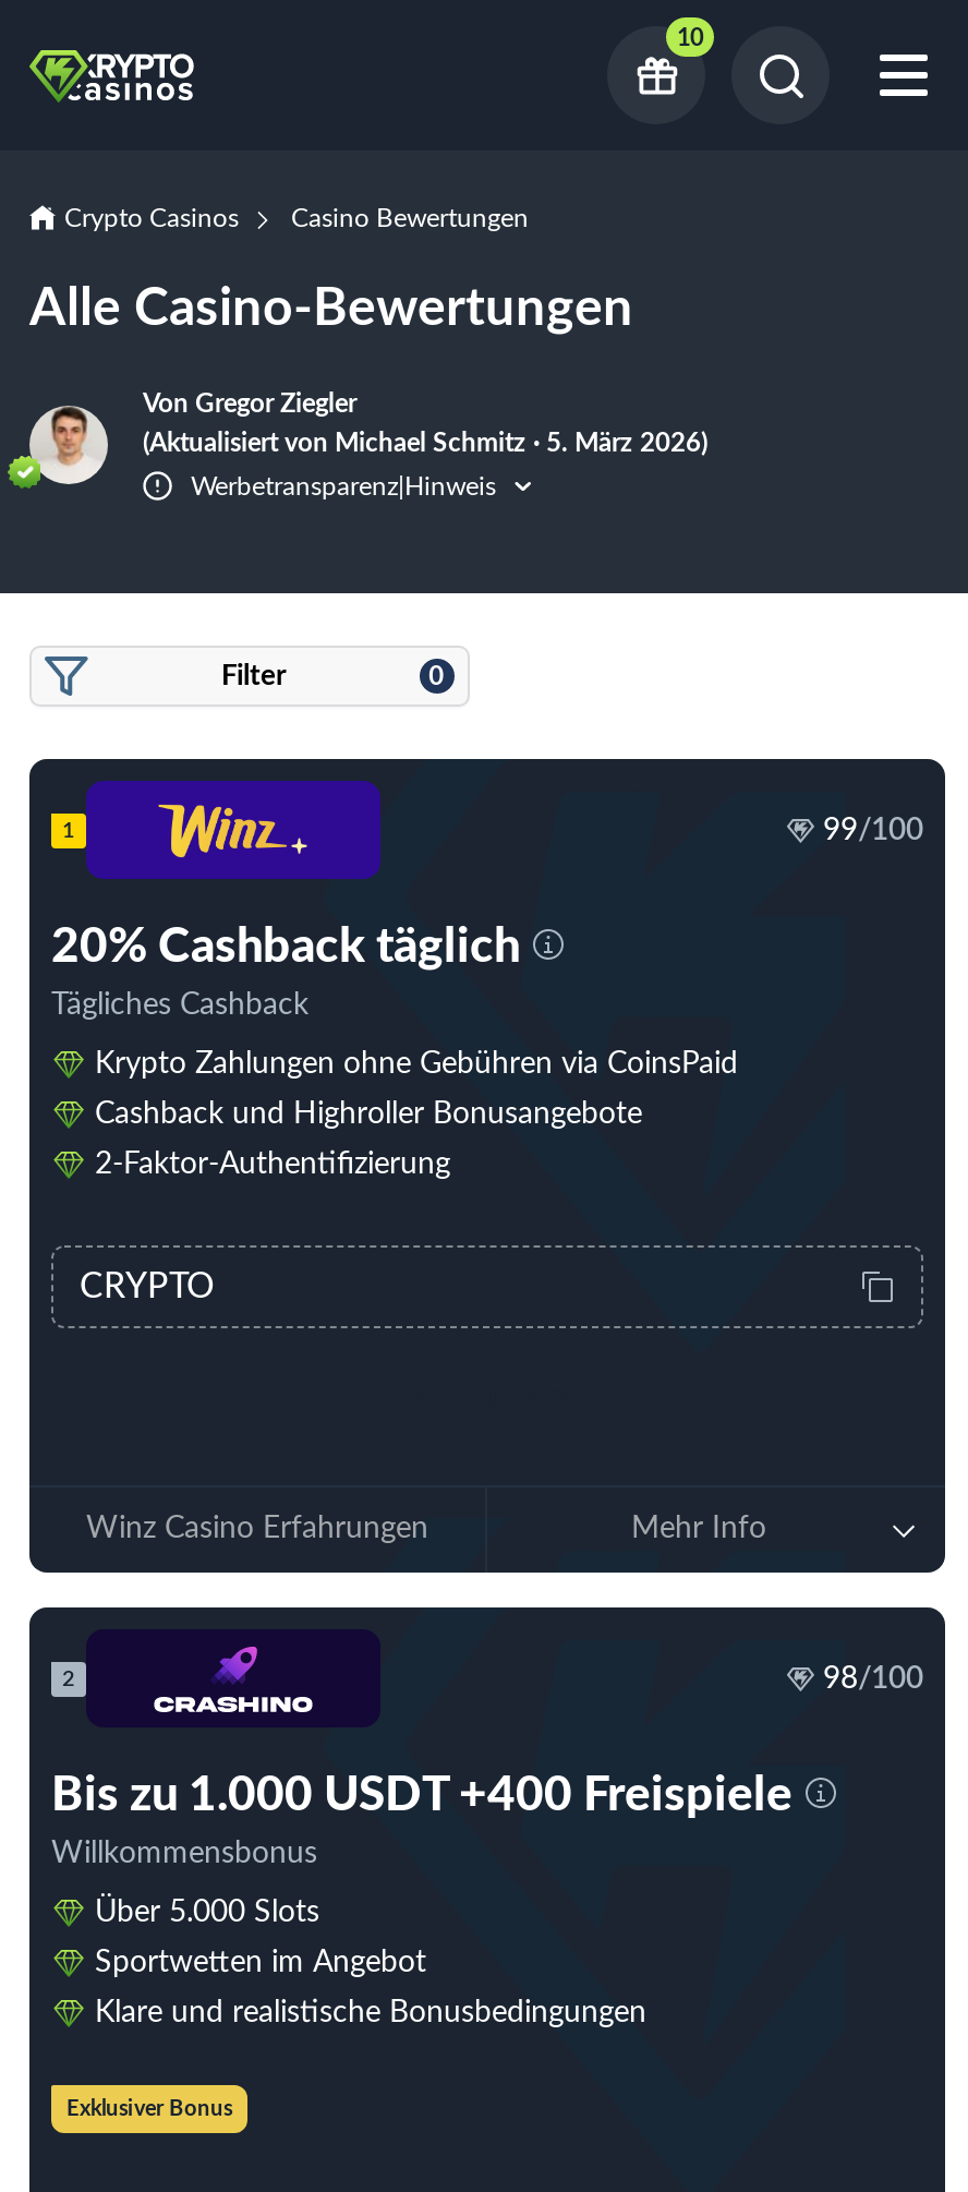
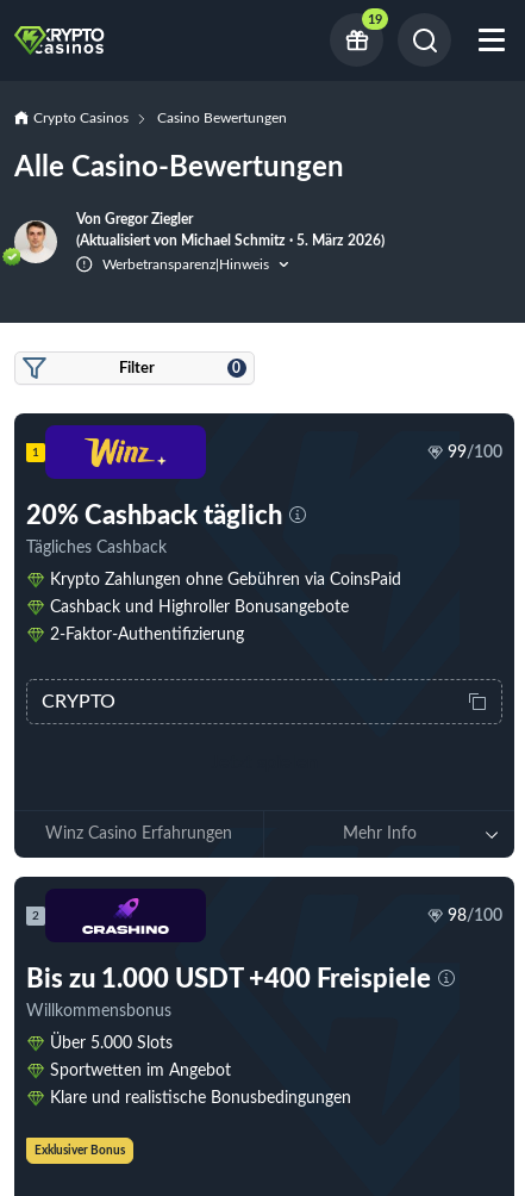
- 10
+ 19
